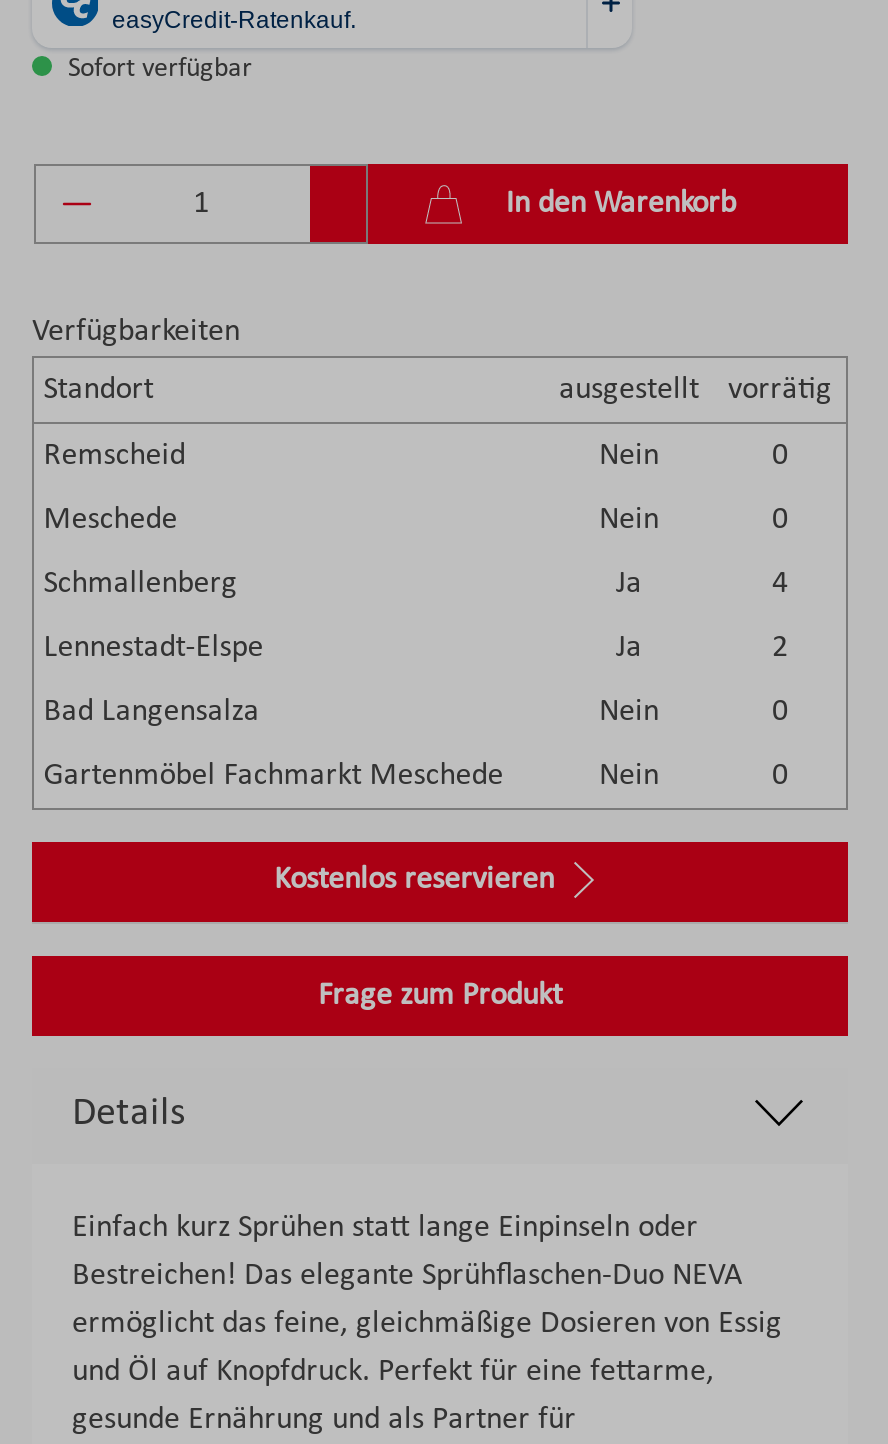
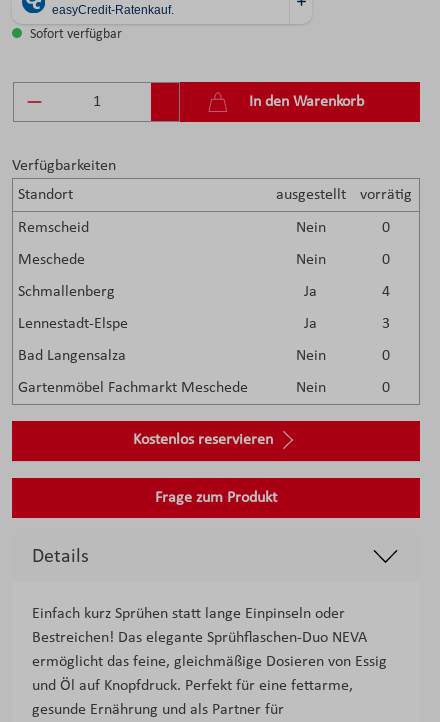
- 2
+ 3
